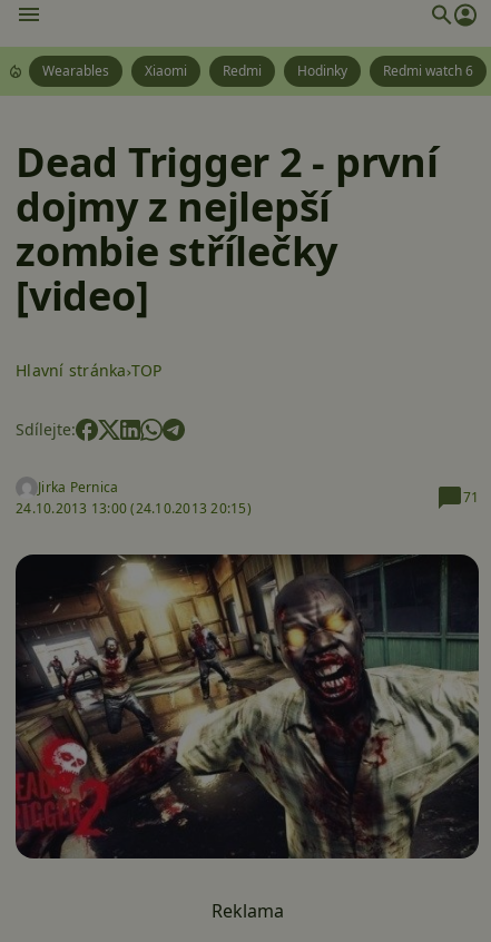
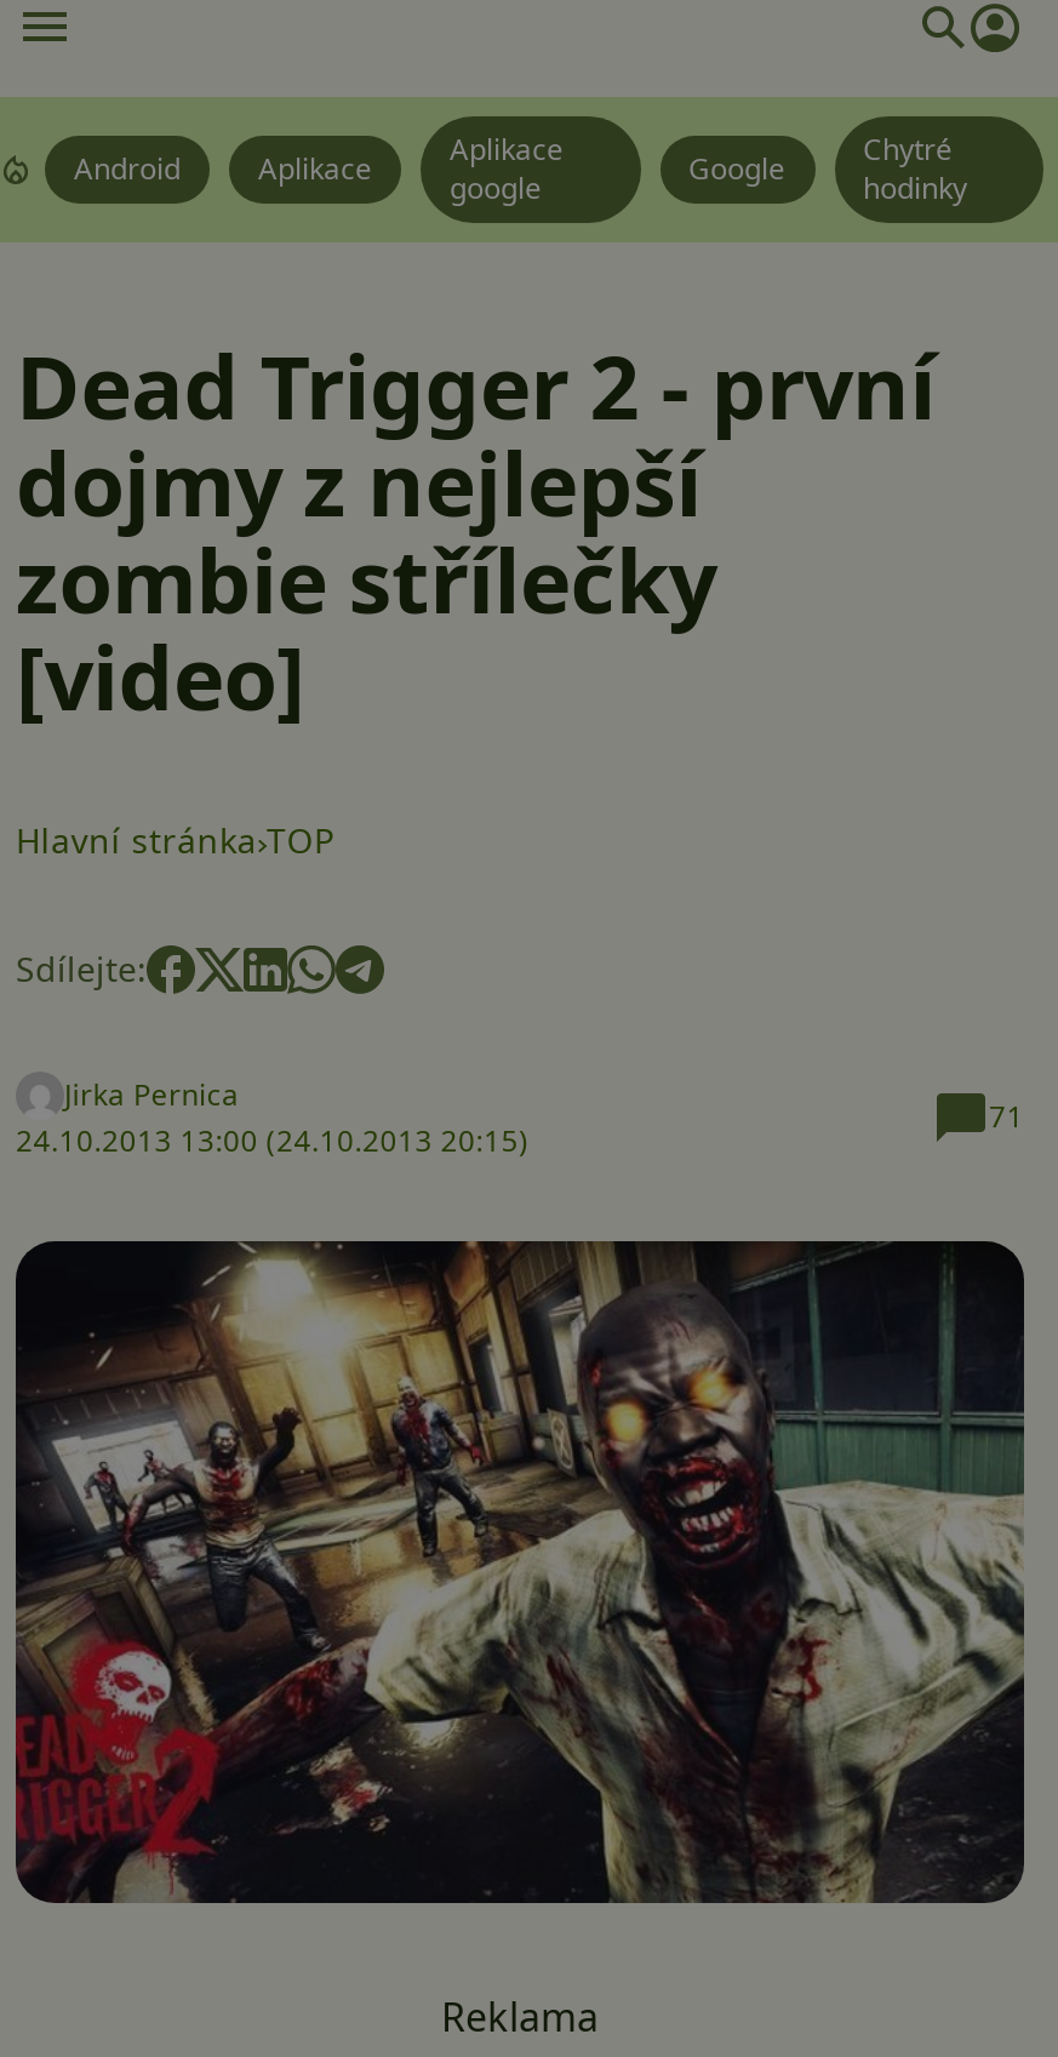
- Wearables
- Xiaomi
- Redmi
- Hodinky
- Redmi watch 6
+ Android
+ Aplikace
+ Aplikace
+ google
+ Google
+ Chytré
+ hodinky
